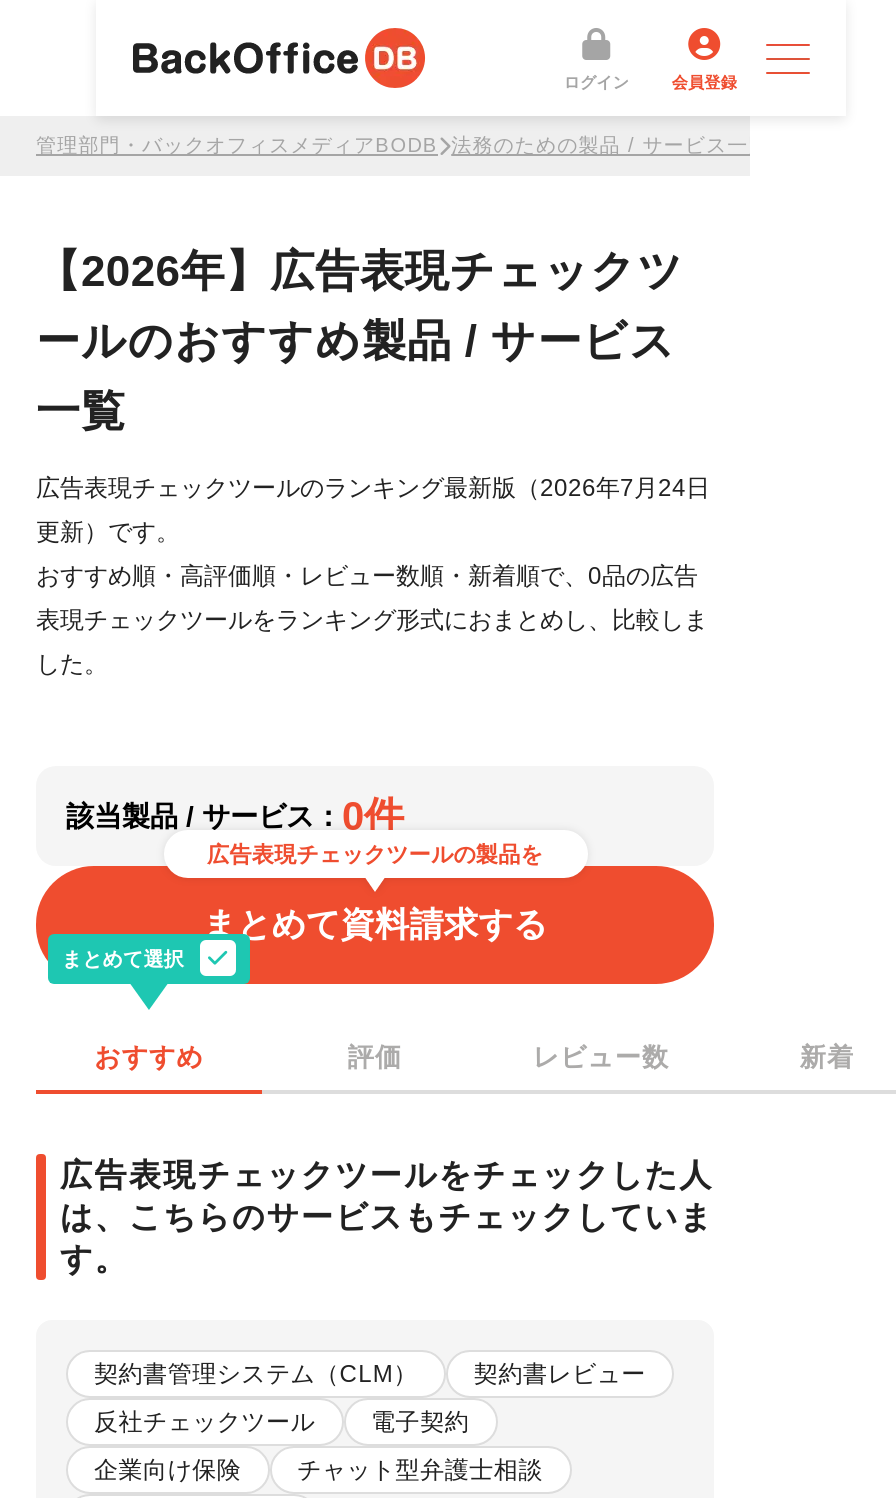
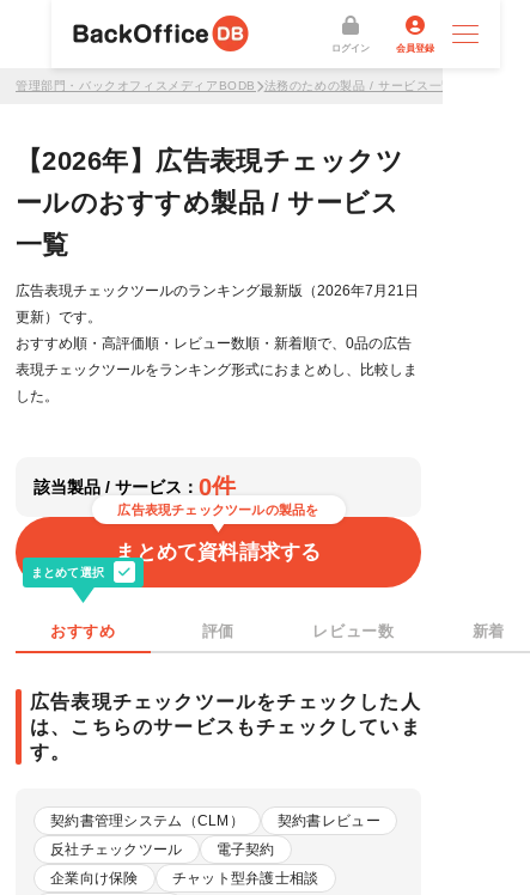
- 広告表現チェックツールのランキング最新版（2026年7月24日
+ 広告表現チェックツールのランキング最新版（2026年7月21日
